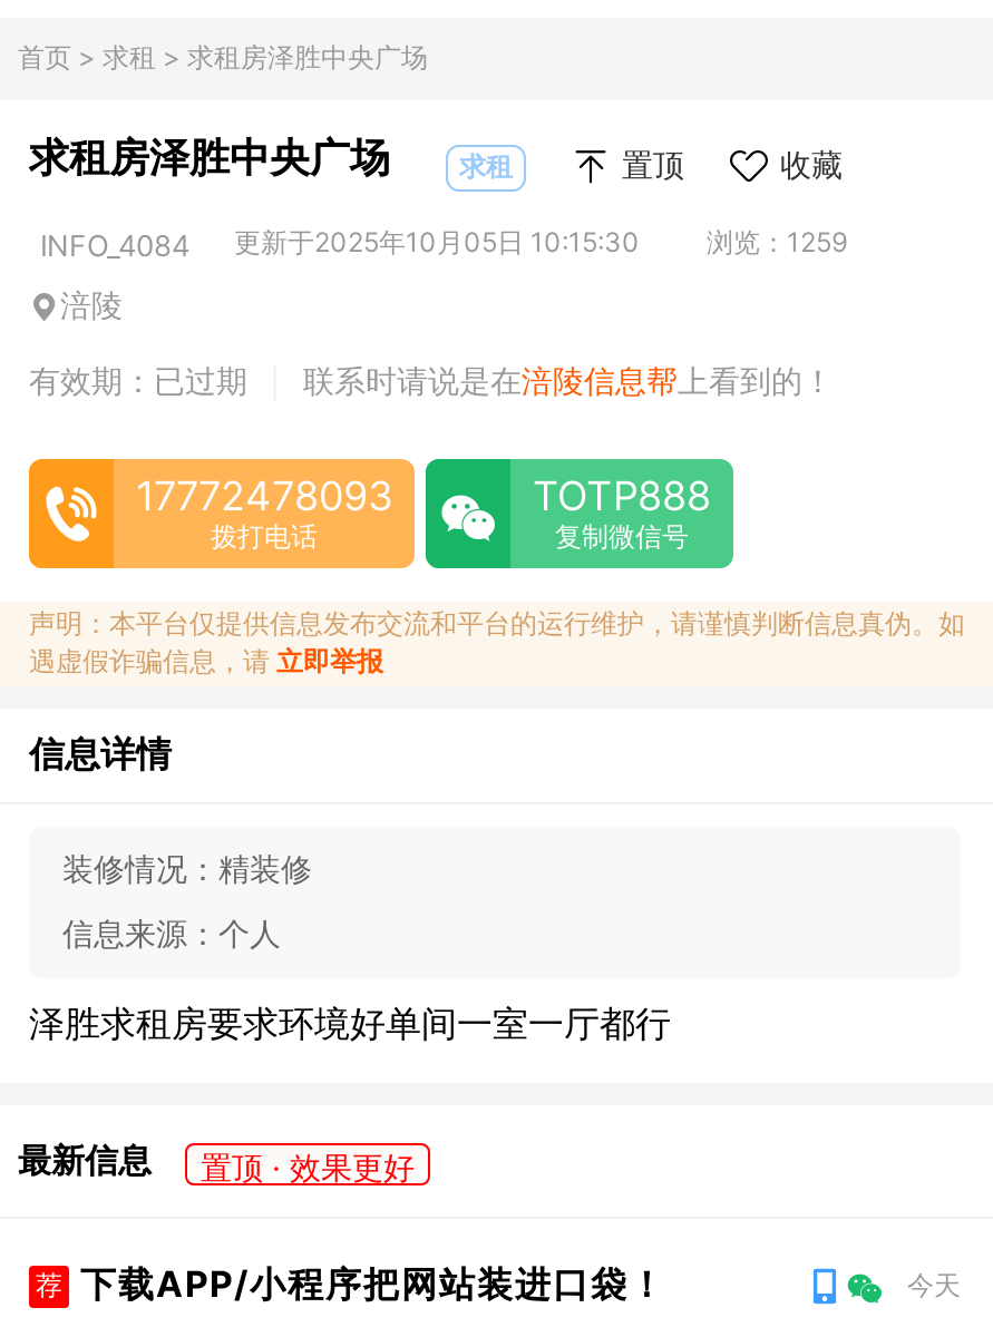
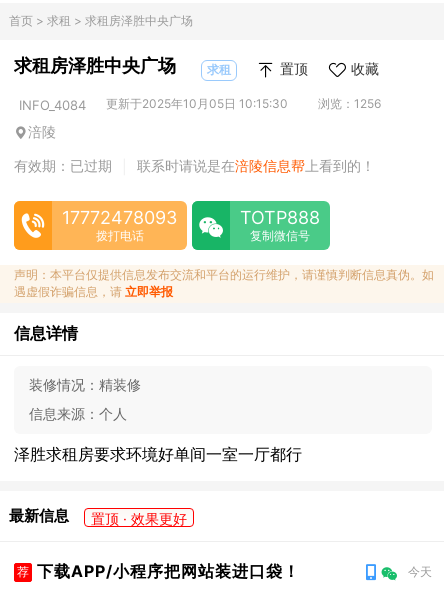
- INFO_4084 更新于2025年10月05日 10:15:30 浏览：1259
+ INFO_4084 更新于2025年10月05日 10:15:30 浏览：1256
